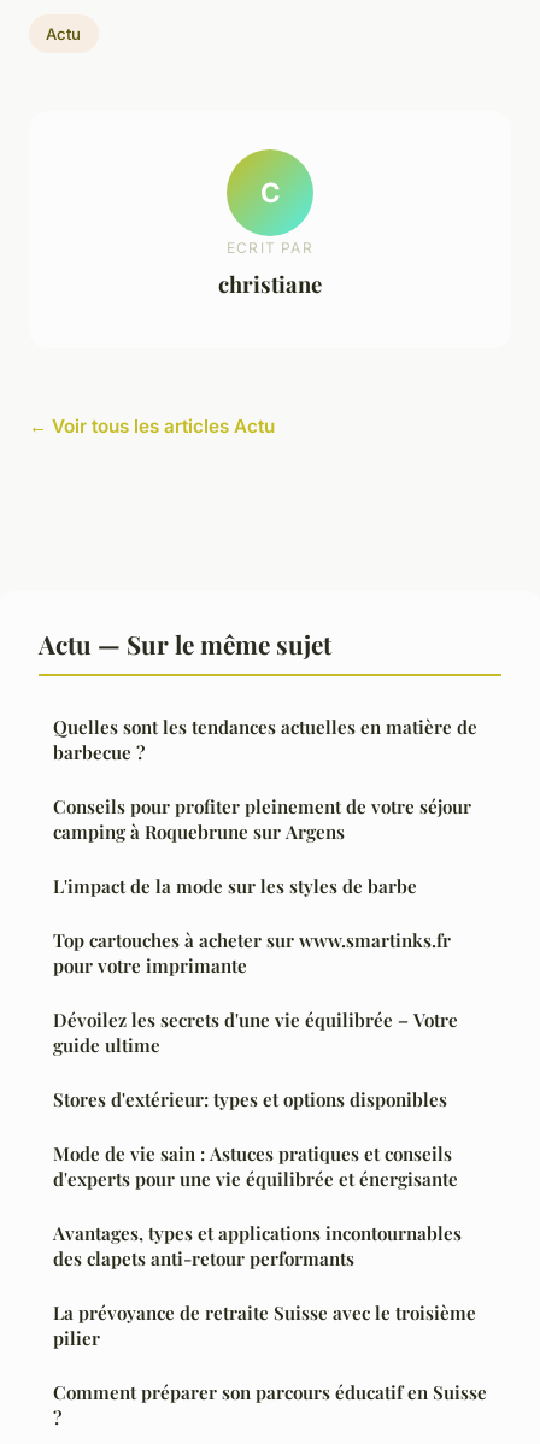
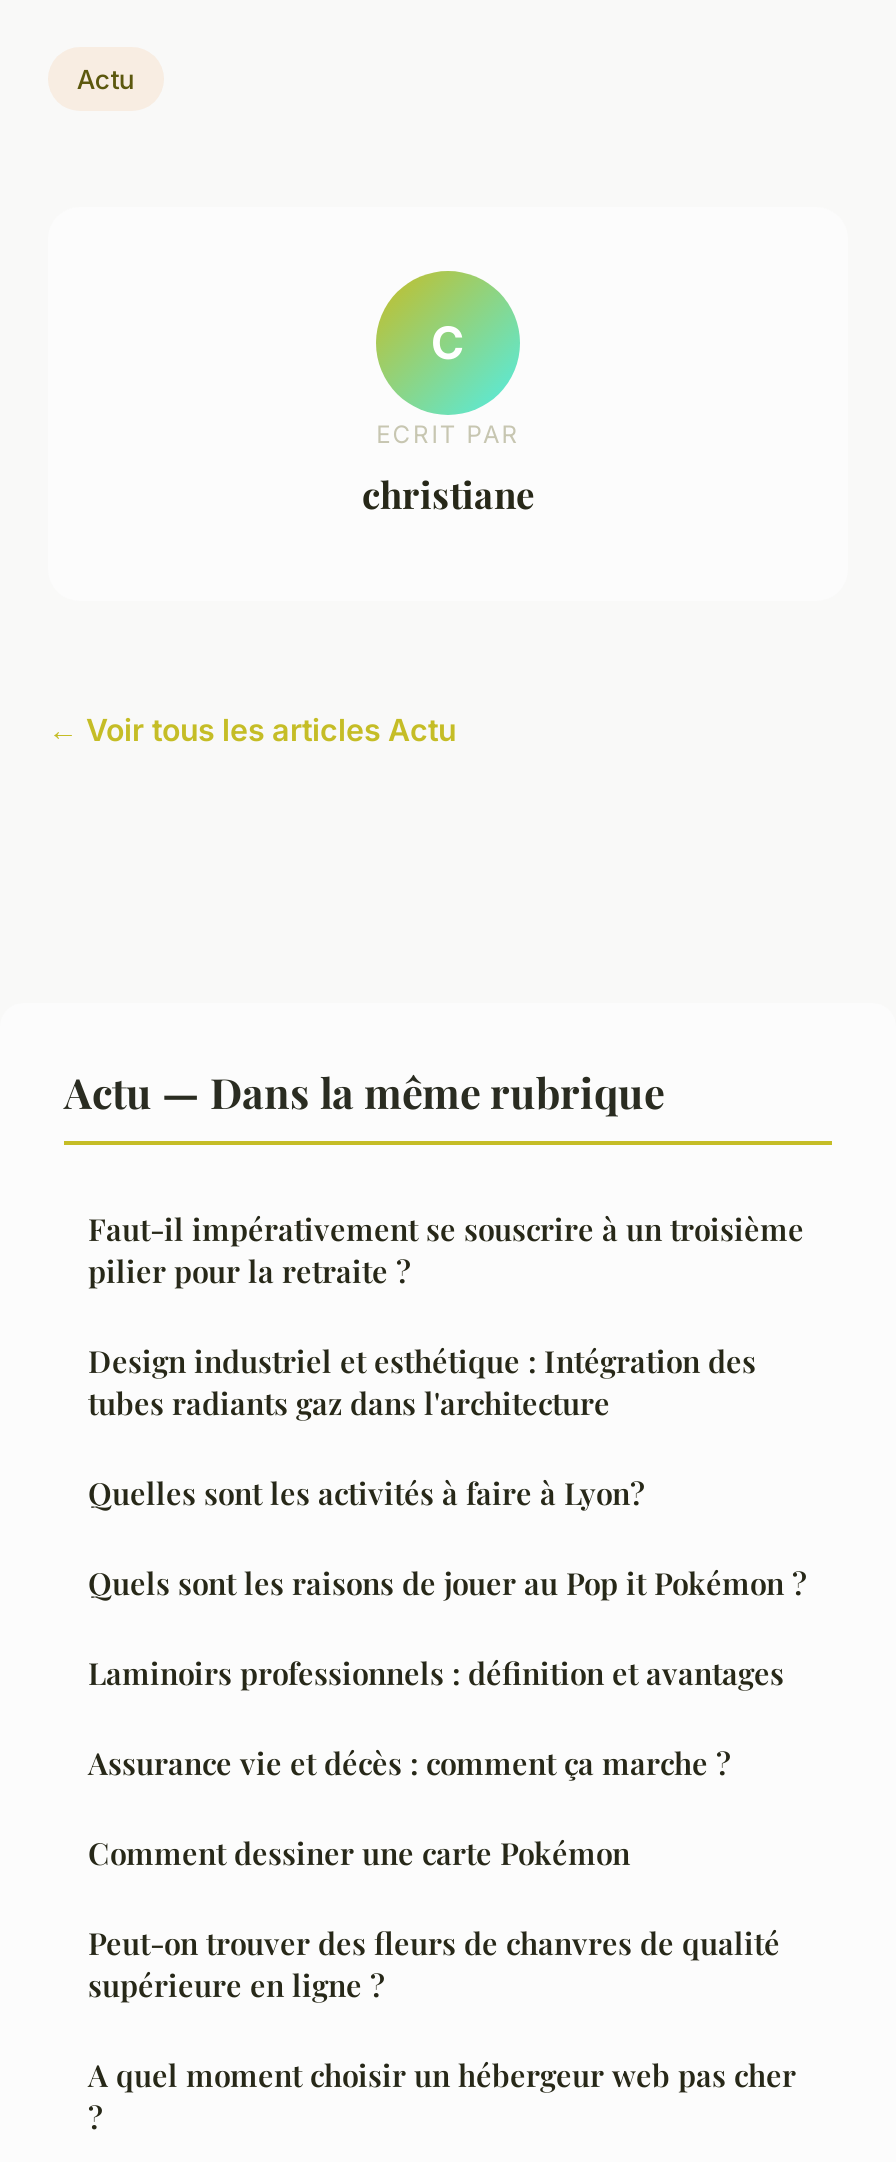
- Actu — Sur le même sujet
- Quelles sont les tendances actuelles en matière de
- barbecue ?
- Conseils pour profiter pleinement de votre séjour
- camping à Roquebrune sur Argens
- L'impact de la mode sur les styles de barbe
- Top cartouches à acheter sur www.smartinks.fr
- pour votre imprimante
- Dévoilez les secrets d'une vie équilibrée – Votre
- guide ultime
- Stores d'extérieur: types et options disponibles
- Mode de vie sain : Astuces pratiques et conseils
- d'experts pour une vie équilibrée et énergisante
- Avantages, types et applications incontournables
- des clapets anti-retour performants
- La prévoyance de retraite Suisse avec le troisième
- pilier
- Comment préparer son parcours éducatif en Suisse
+ Actu — Dans la même rubrique
+ Faut-il impérativement se souscrire à un troisième
+ pilier pour la retraite ?
+ Design industriel et esthétique : Intégration des
+ tubes radiants gaz dans l'architecture
+ Quelles sont les activités à faire à Lyon?
+ Quels sont les raisons de jouer au Pop it Pokémon ?
+ Laminoirs professionnels : définition et avantages
+ Assurance vie et décès : comment ça marche ?
+ Comment dessiner une carte Pokémon
+ Peut-on trouver des fleurs de chanvres de qualité
+ supérieure en ligne ?
+ A quel moment choisir un hébergeur web pas cher
